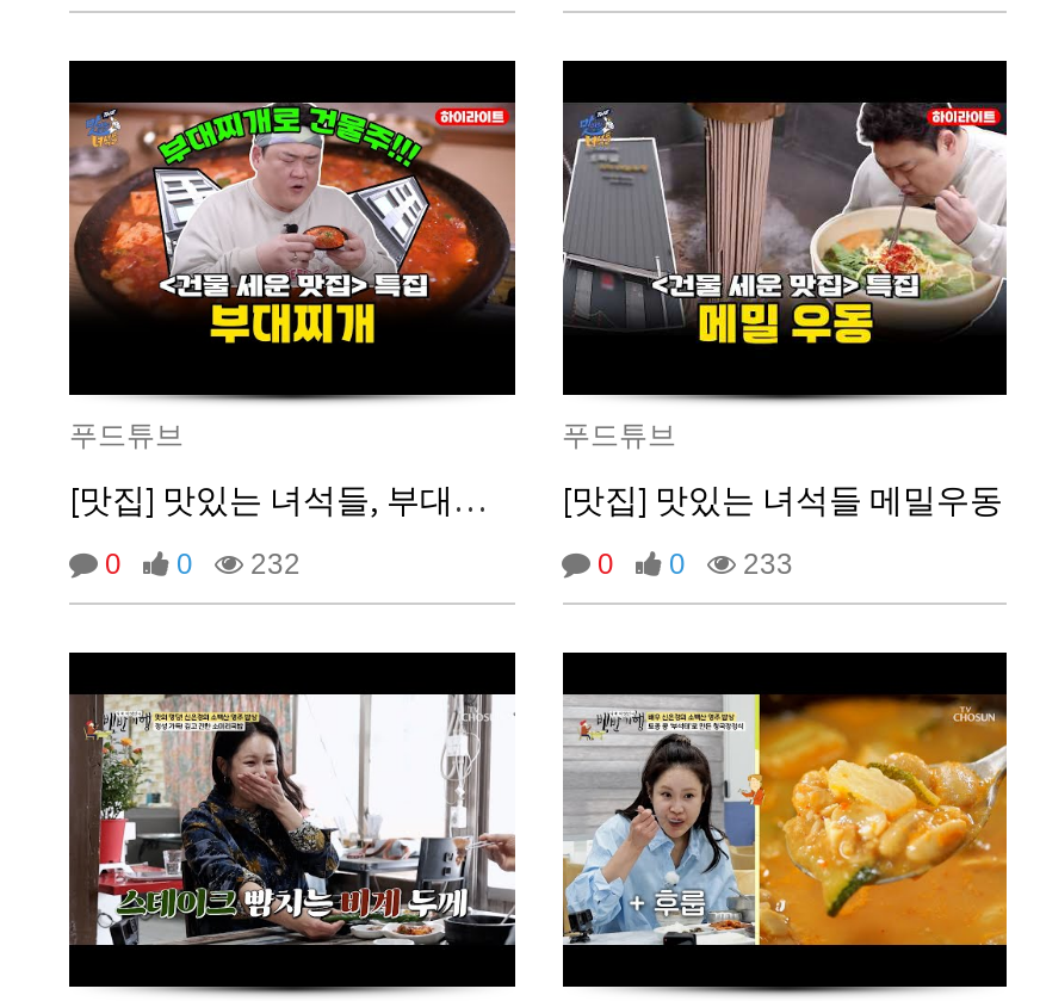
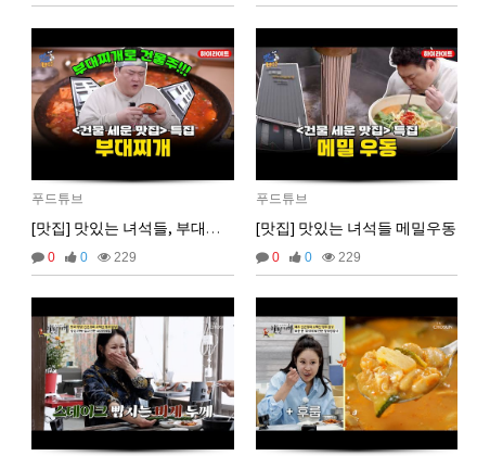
- 0 0 232
+ 0 0 229

- 0 0 233
+ 0 0 229
